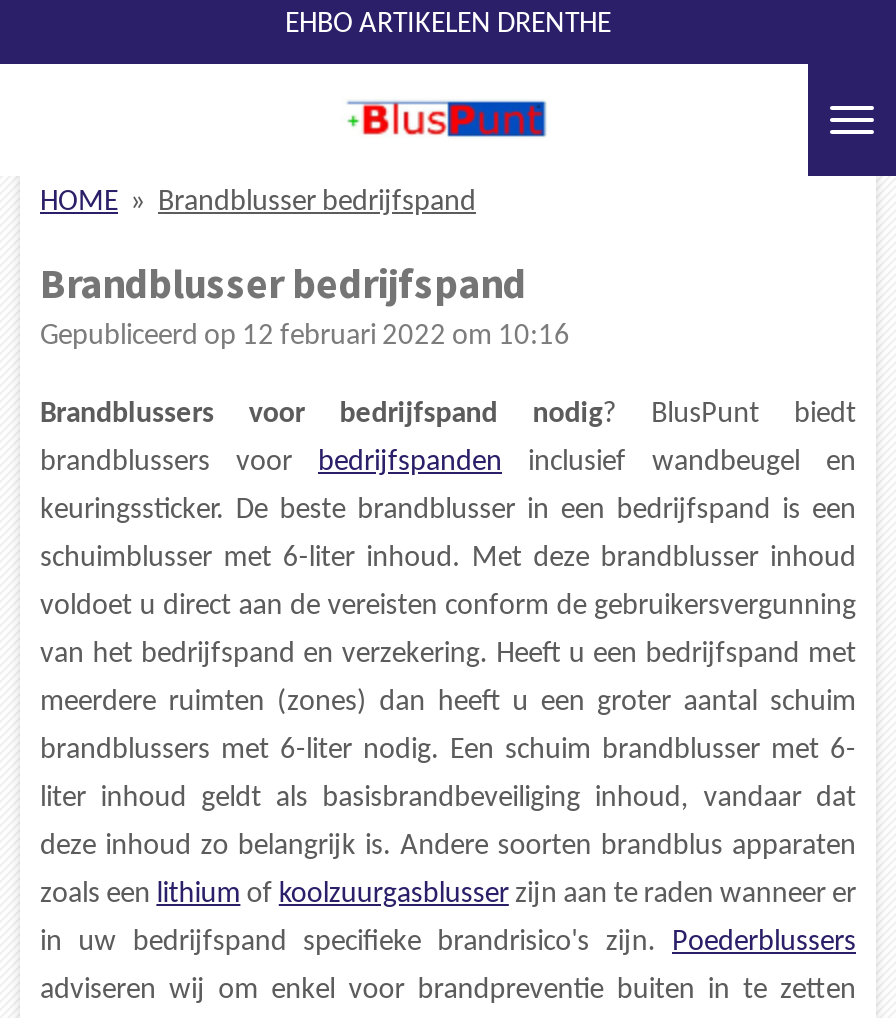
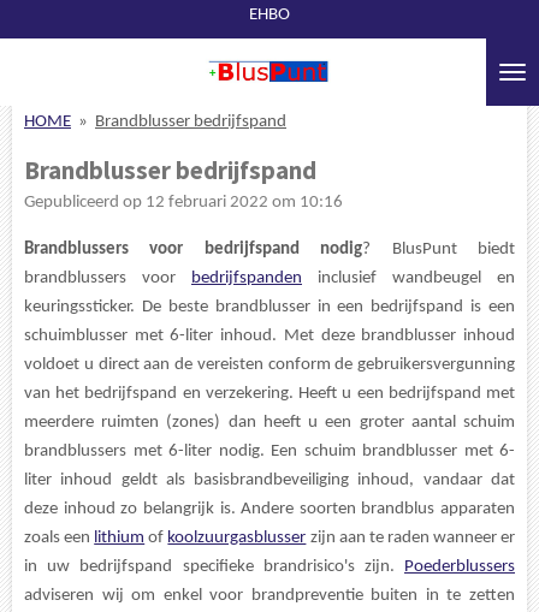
- EHBO ARTIKELEN DRENTHE
+ EHBO
